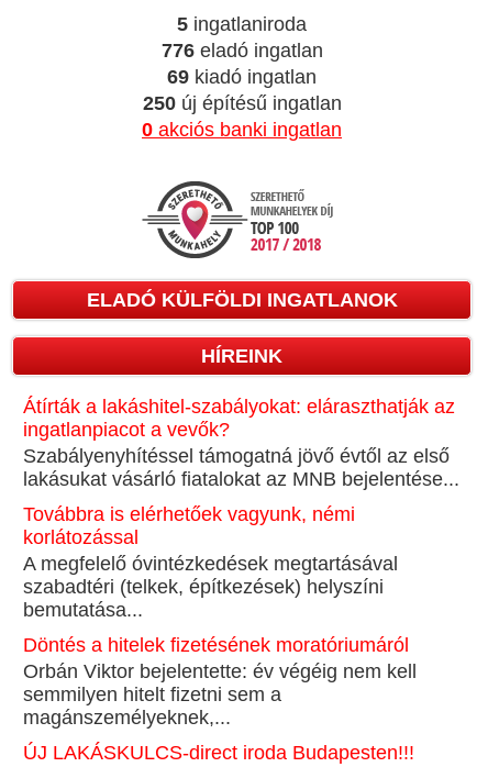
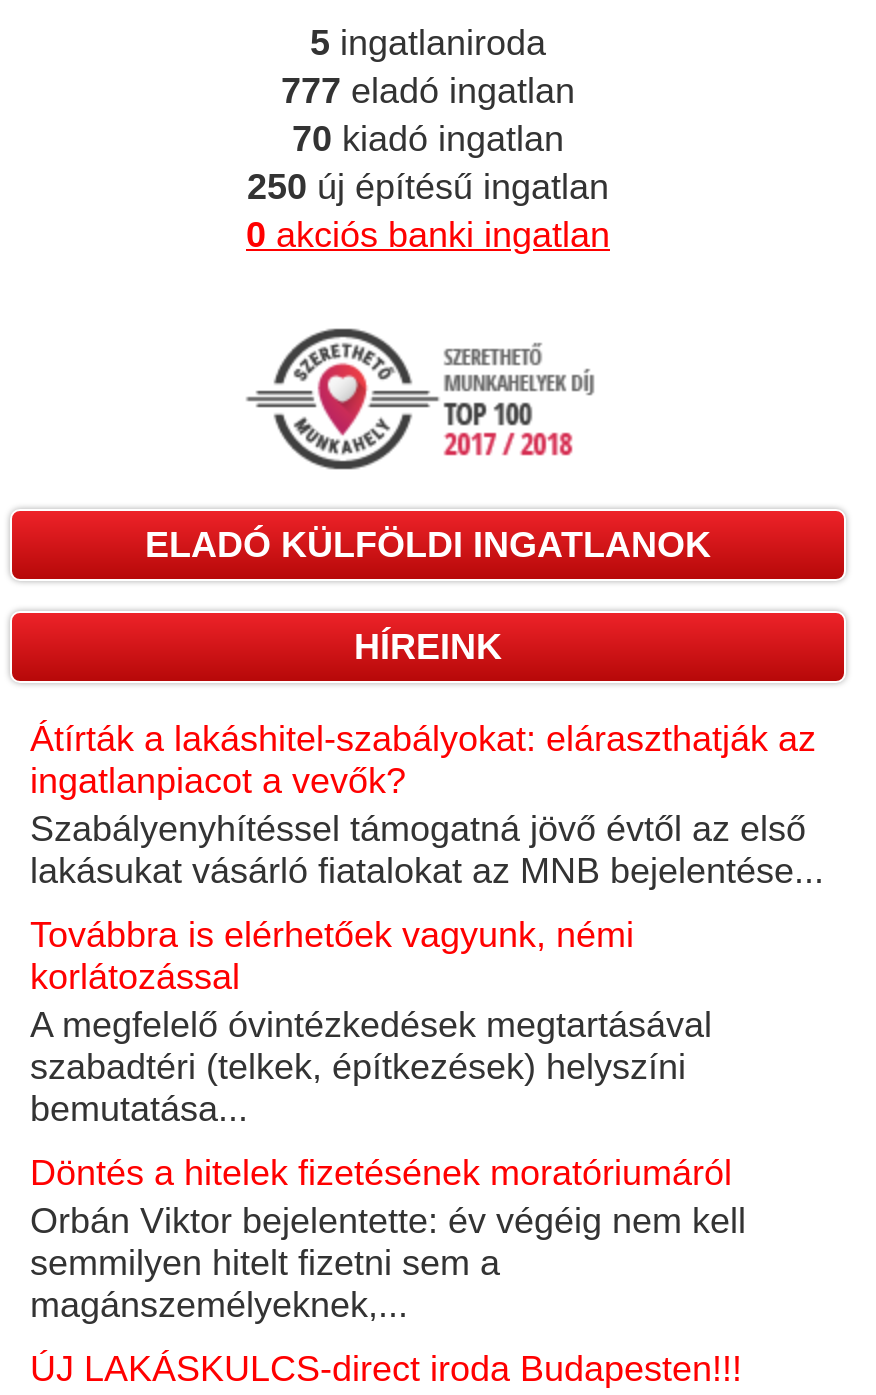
- 776 eladó ingatlan
+ 777 eladó ingatlan

- 69 kiadó ingatlan
+ 70 kiadó ingatlan
